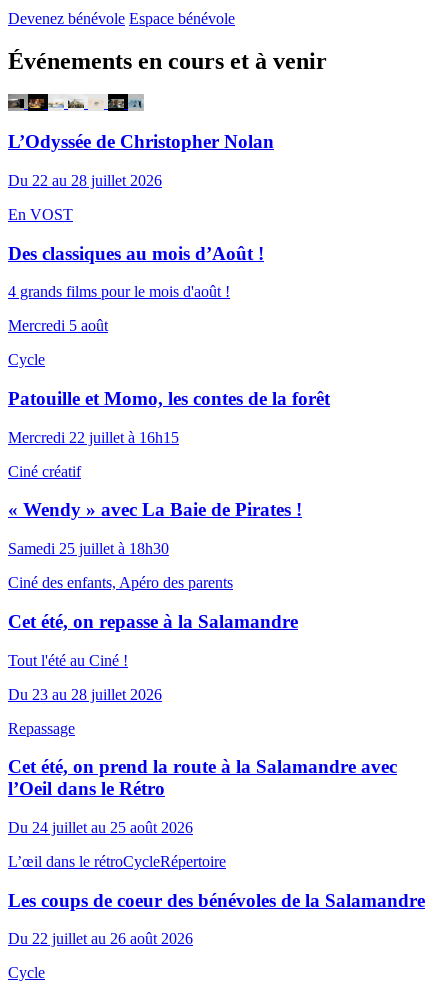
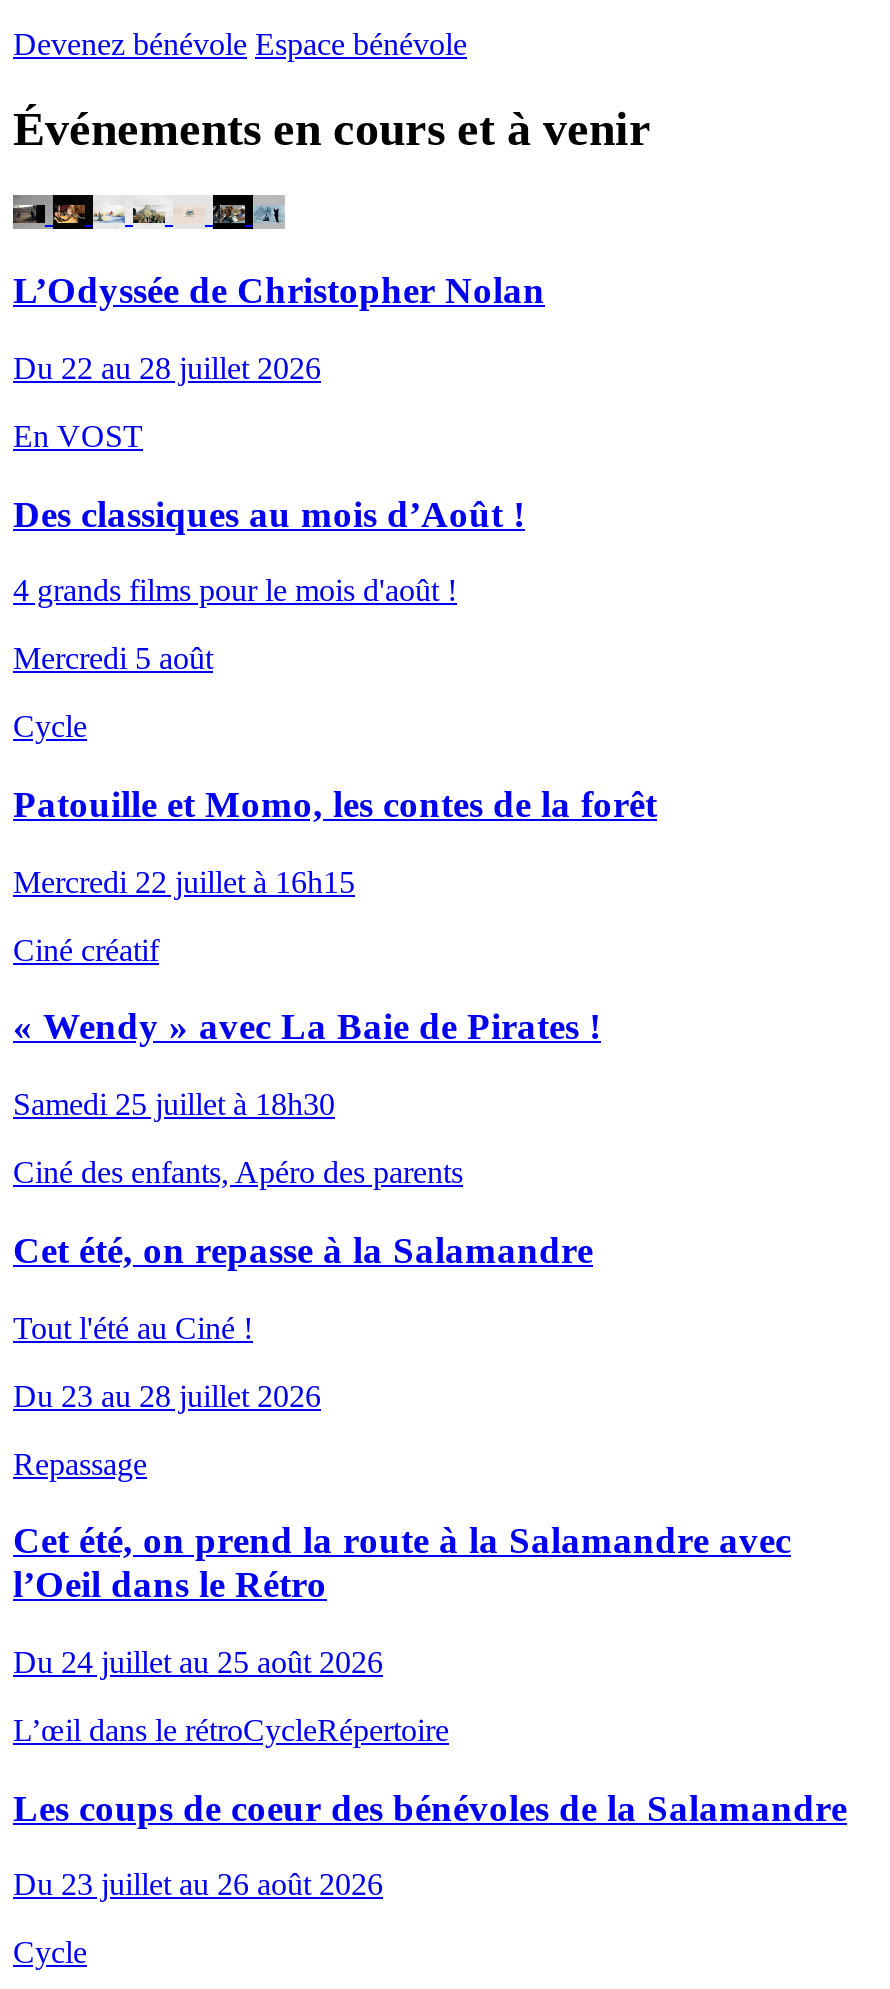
- Du 22 juillet au 26 août 2026
+ Du 23 juillet au 26 août 2026
